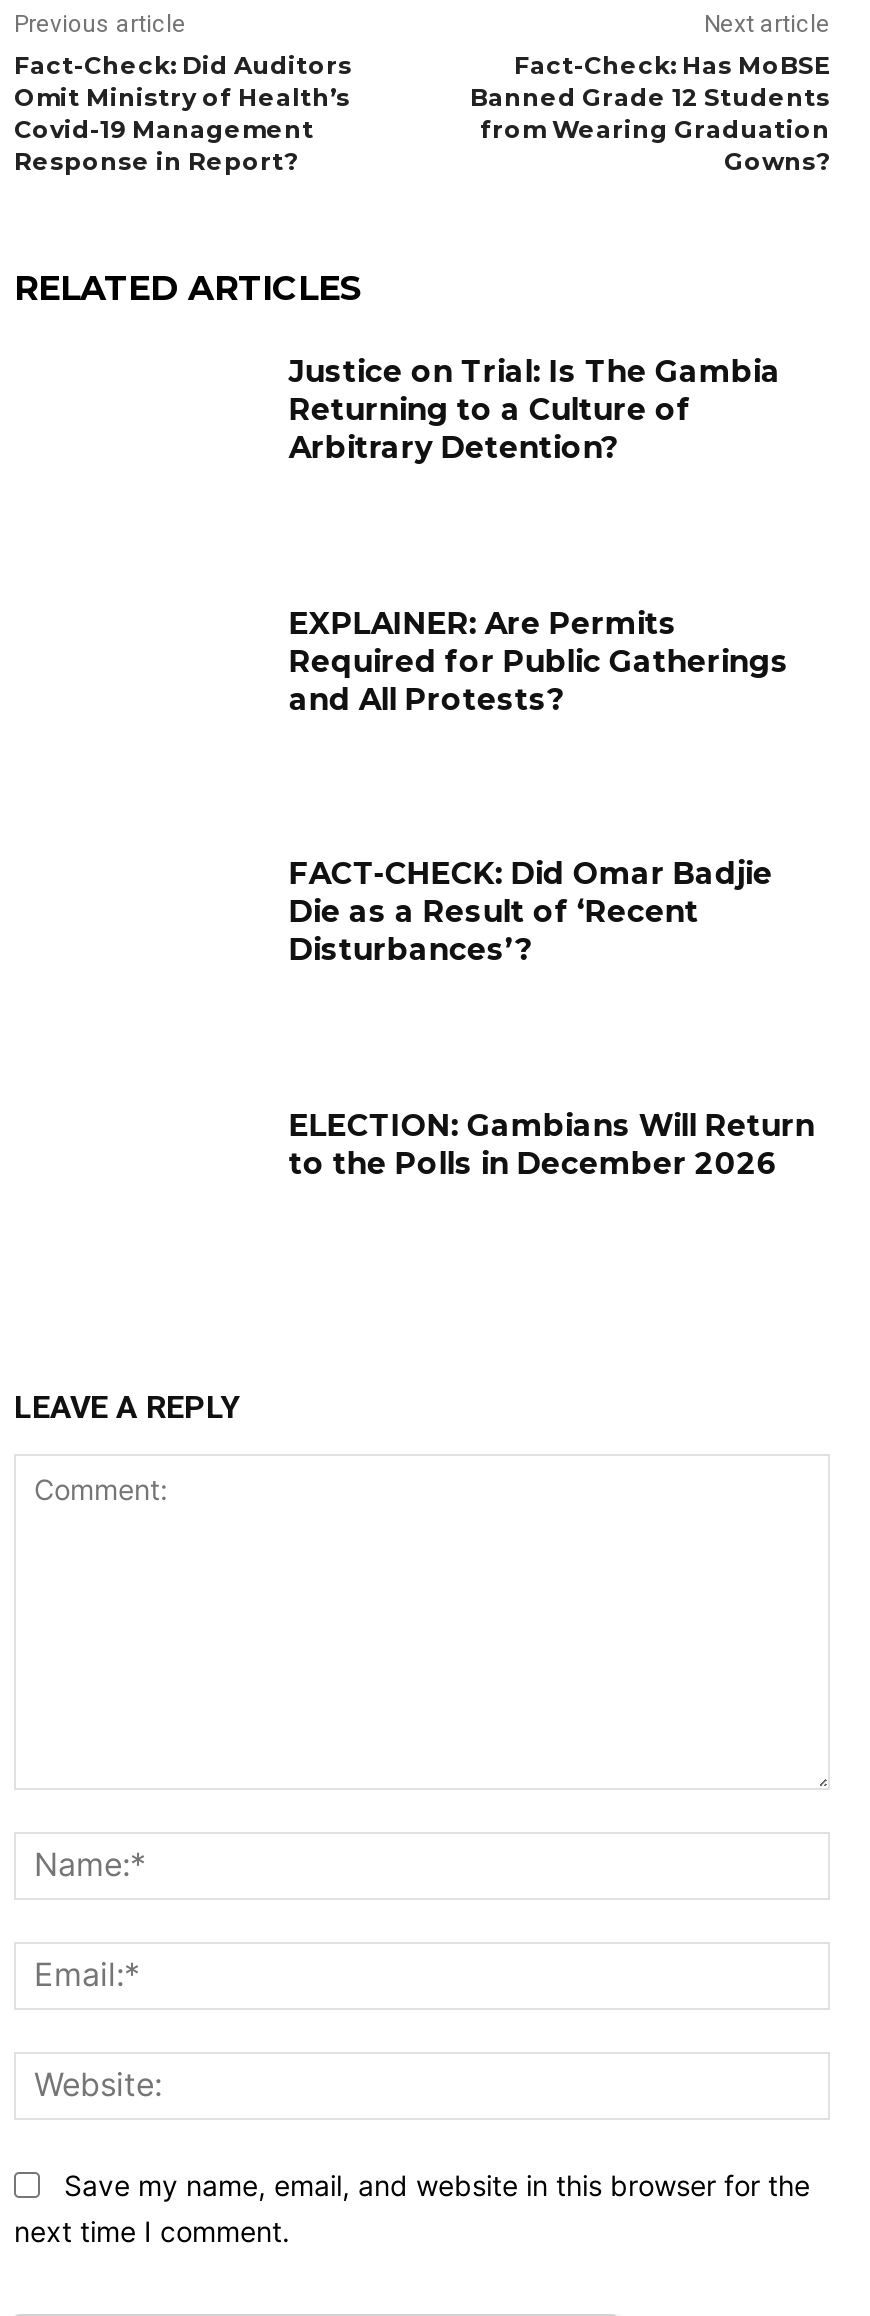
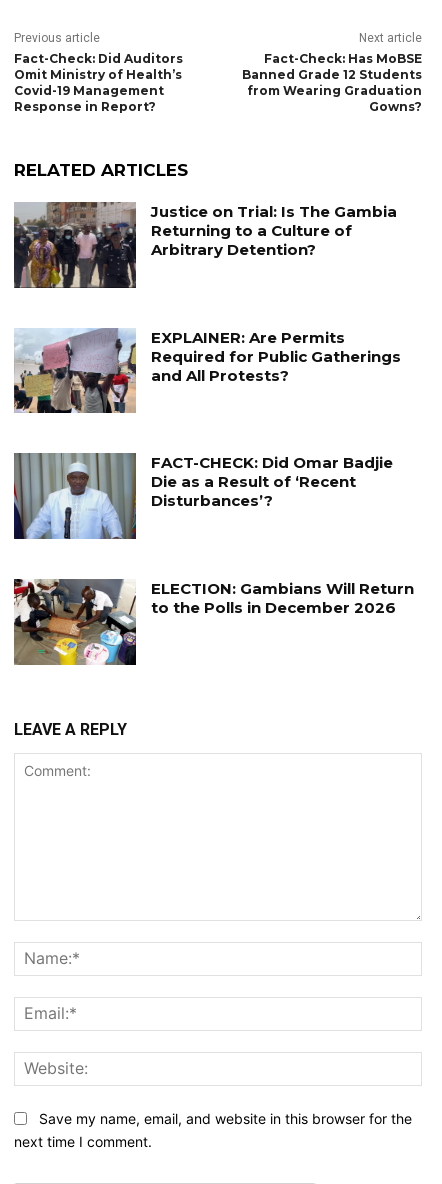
+ [image]

+ [image]

+ [image]

+ [image]
